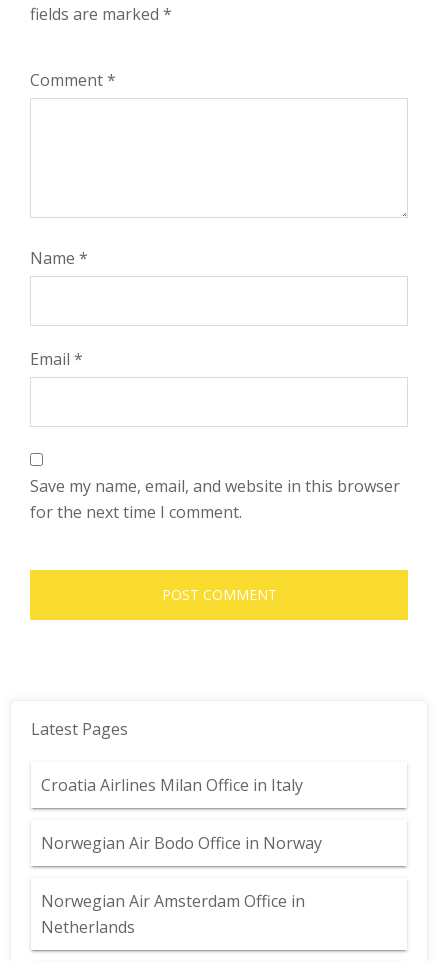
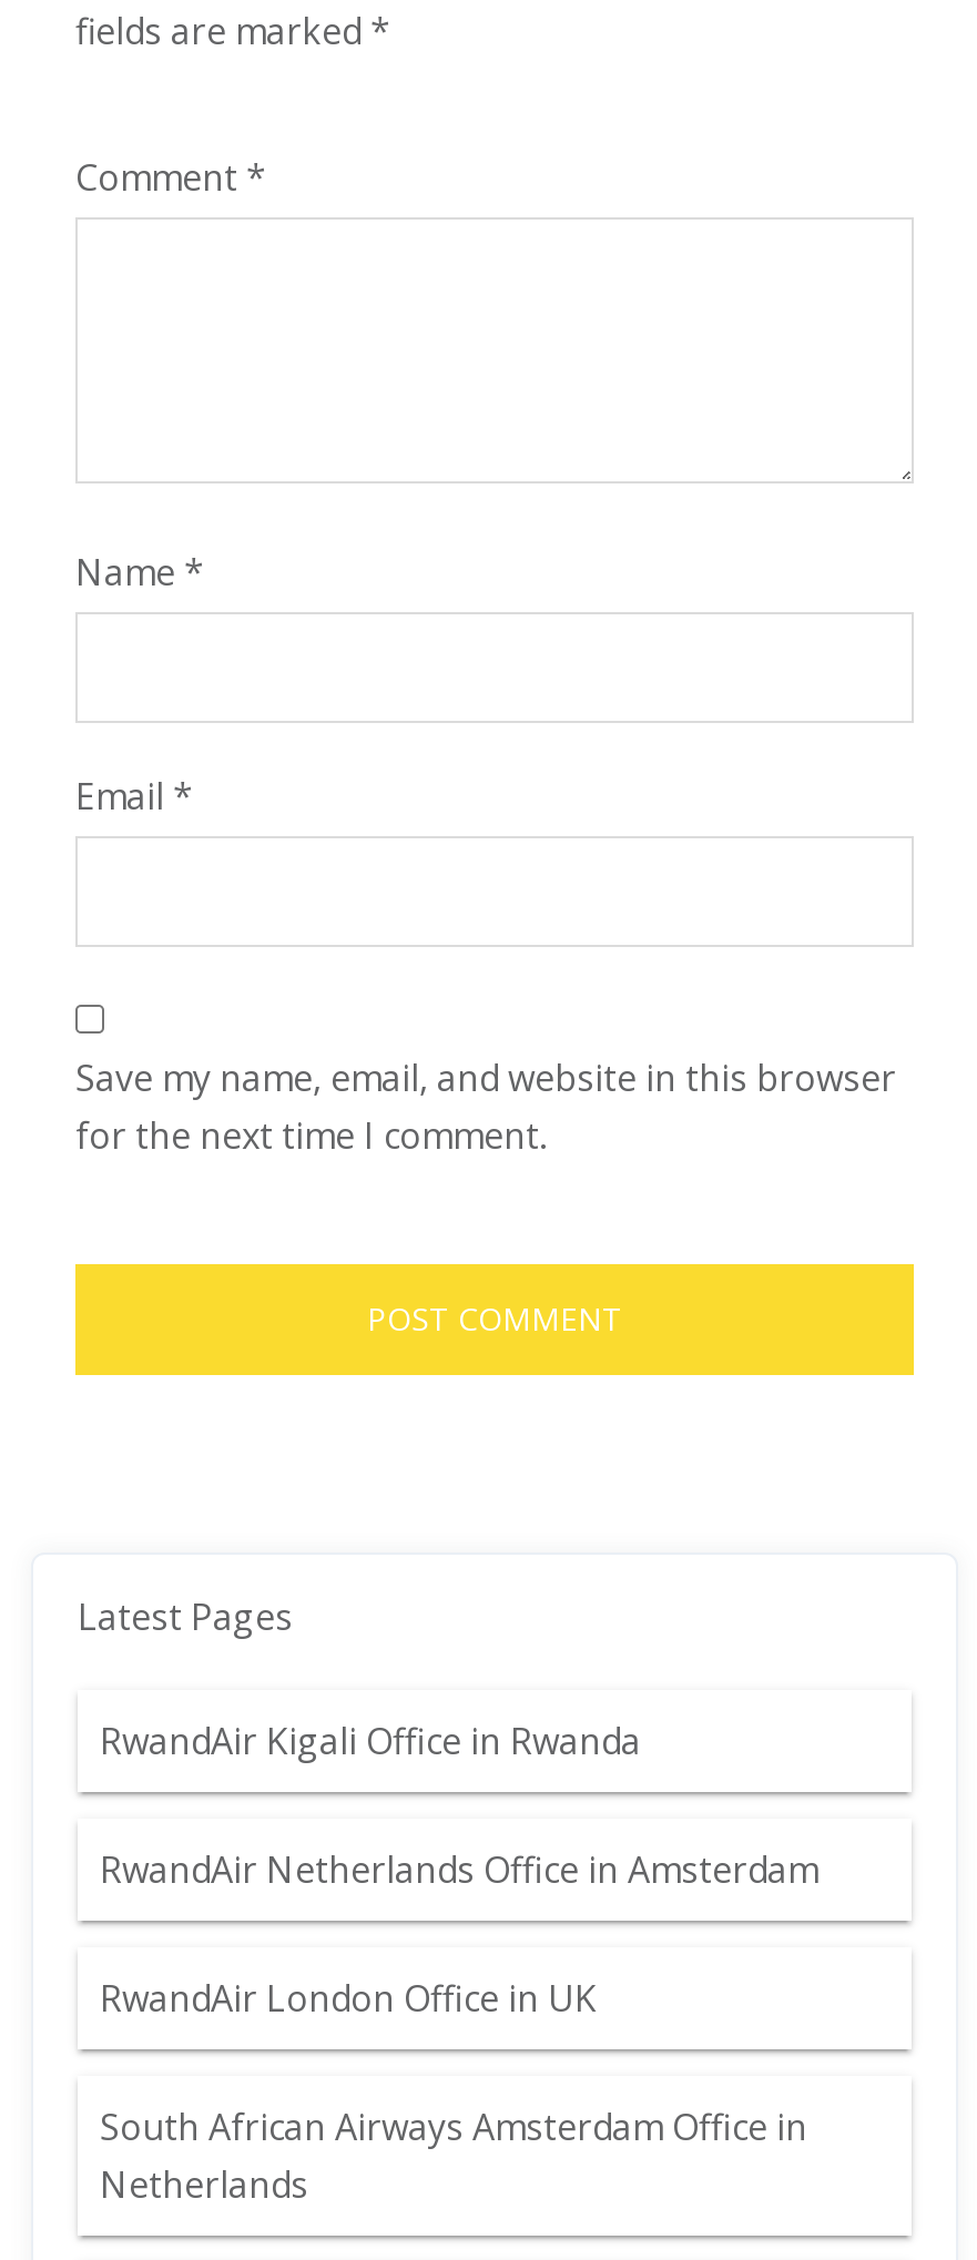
- Croatia Airlines Milan Office in Italy
- Norwegian Air Bodo Office in Norway
- Norwegian Air Amsterdam Office in
+ RwandAir Kigali Office in Rwanda
+ RwandAir Netherlands Office in Amsterdam
+ RwandAir London Office in UK
+ South African Airways Amsterdam Office in
